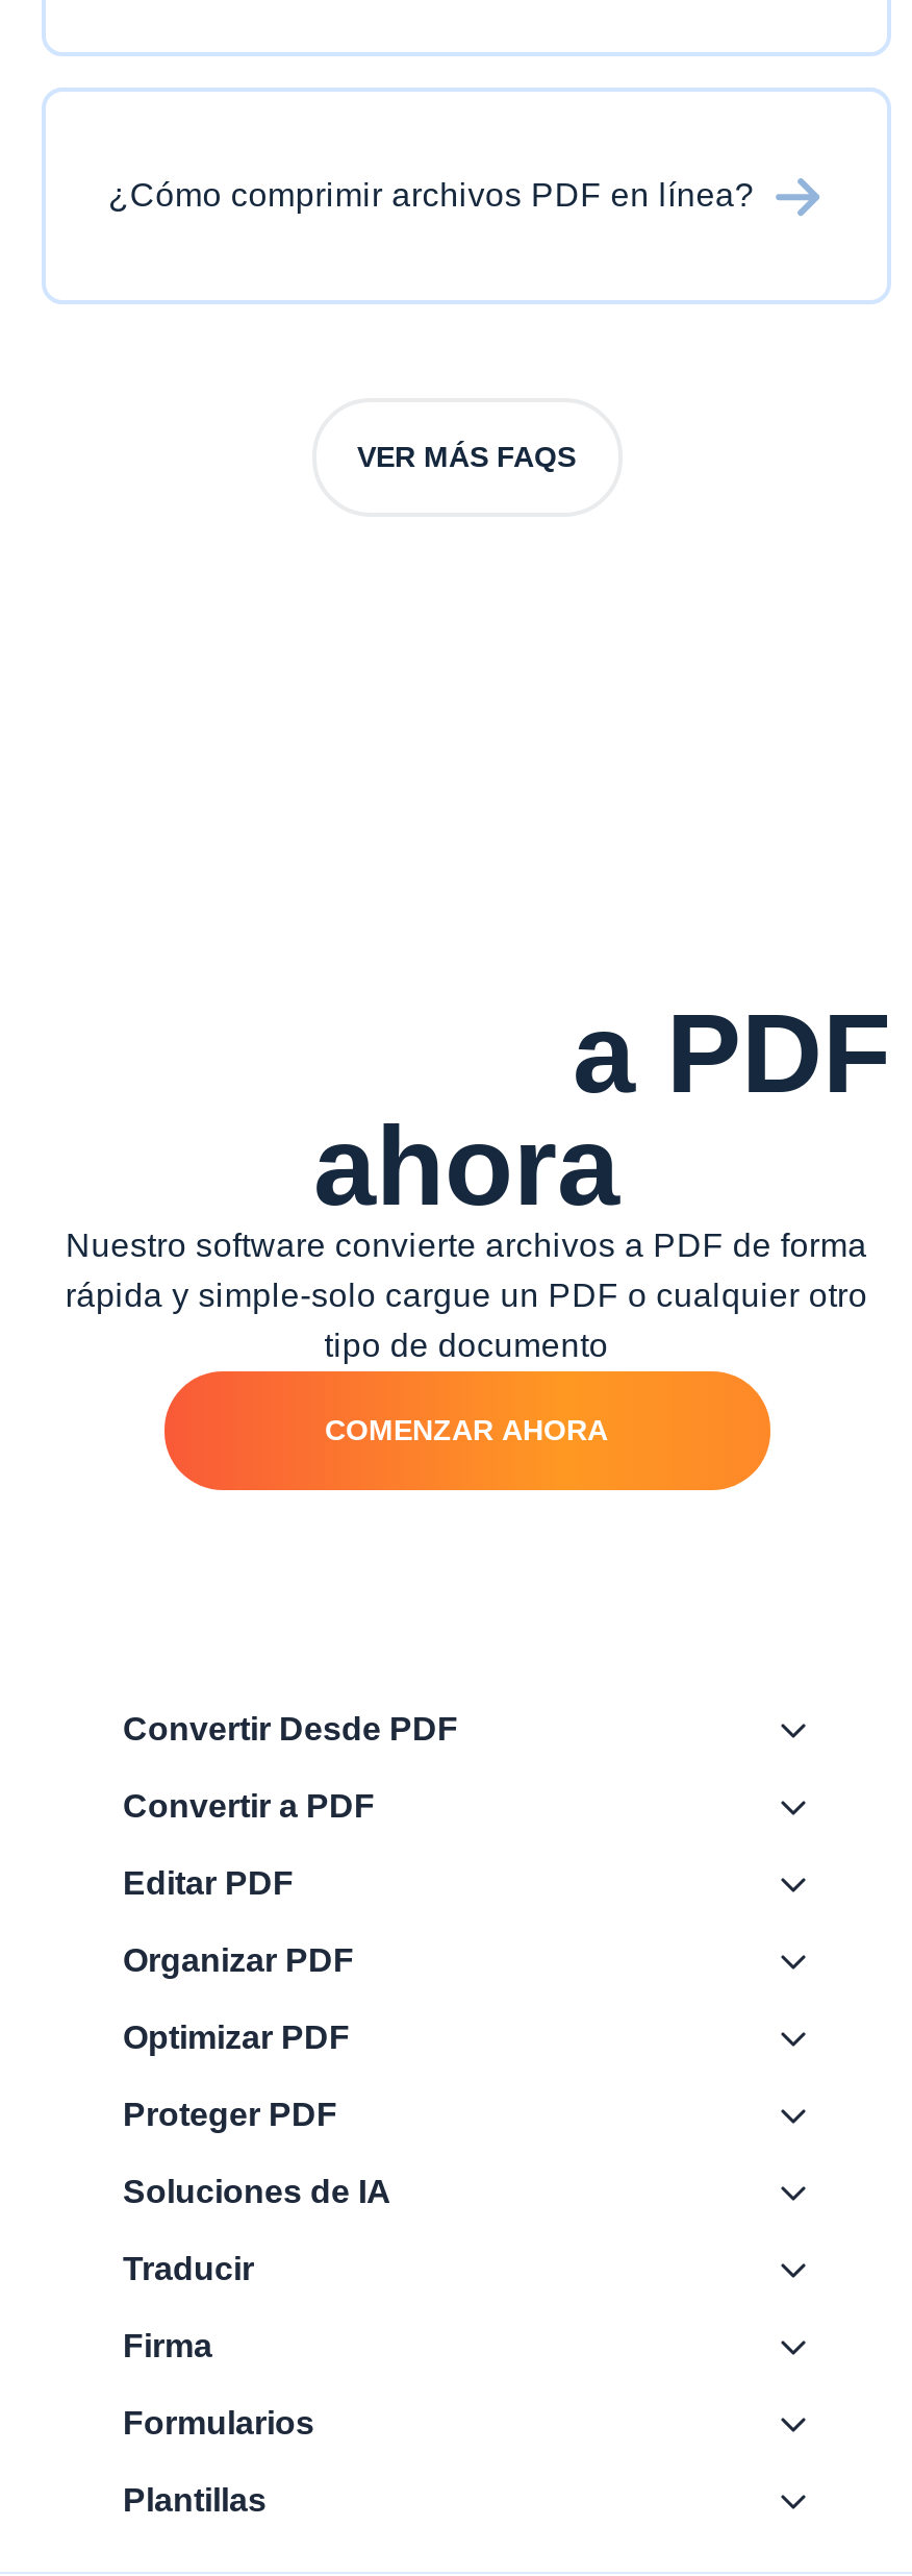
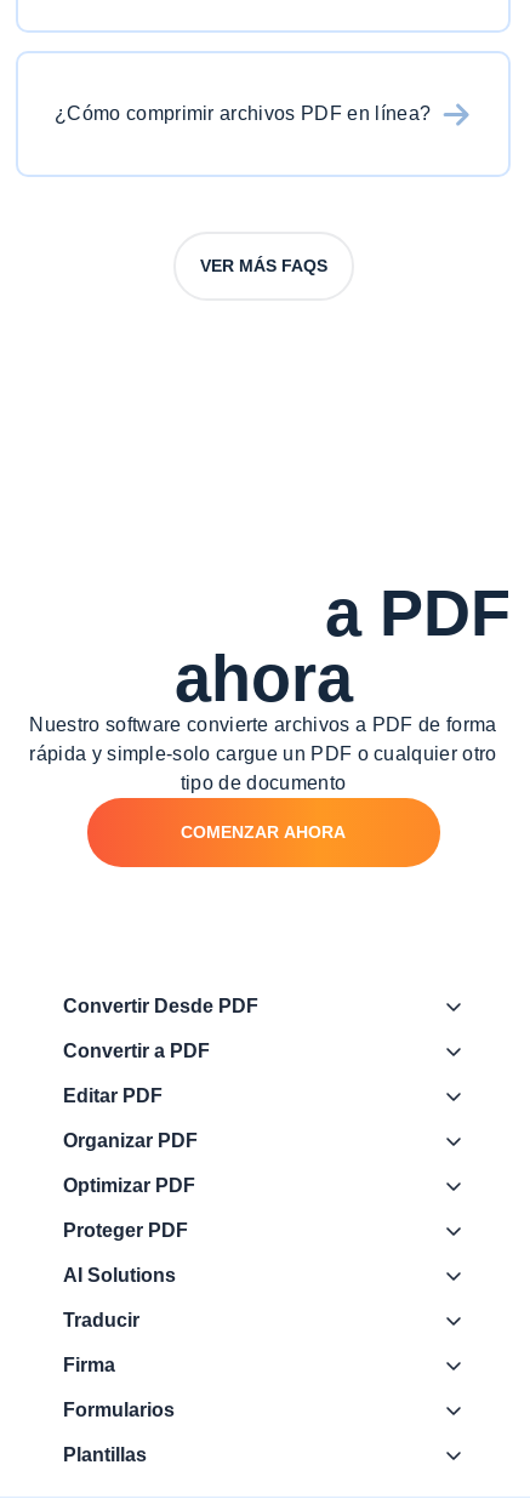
- Soluciones de IA
+ AI Solutions
